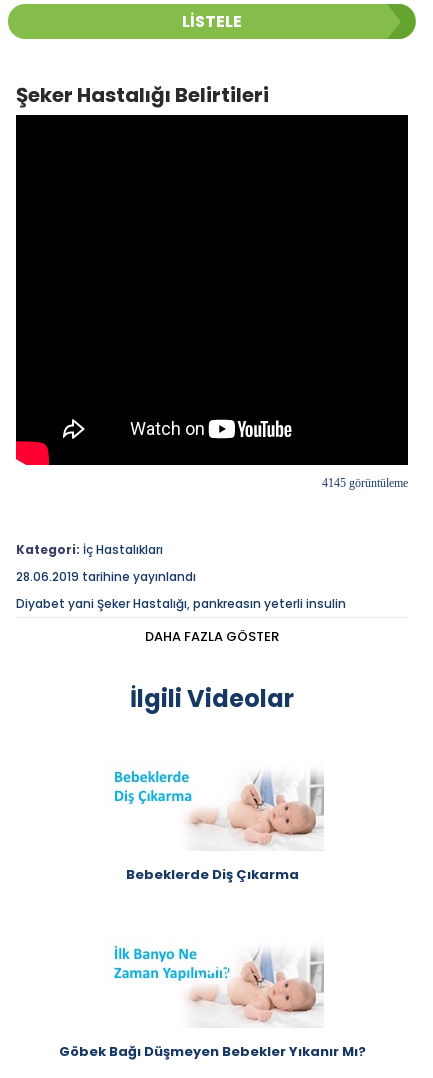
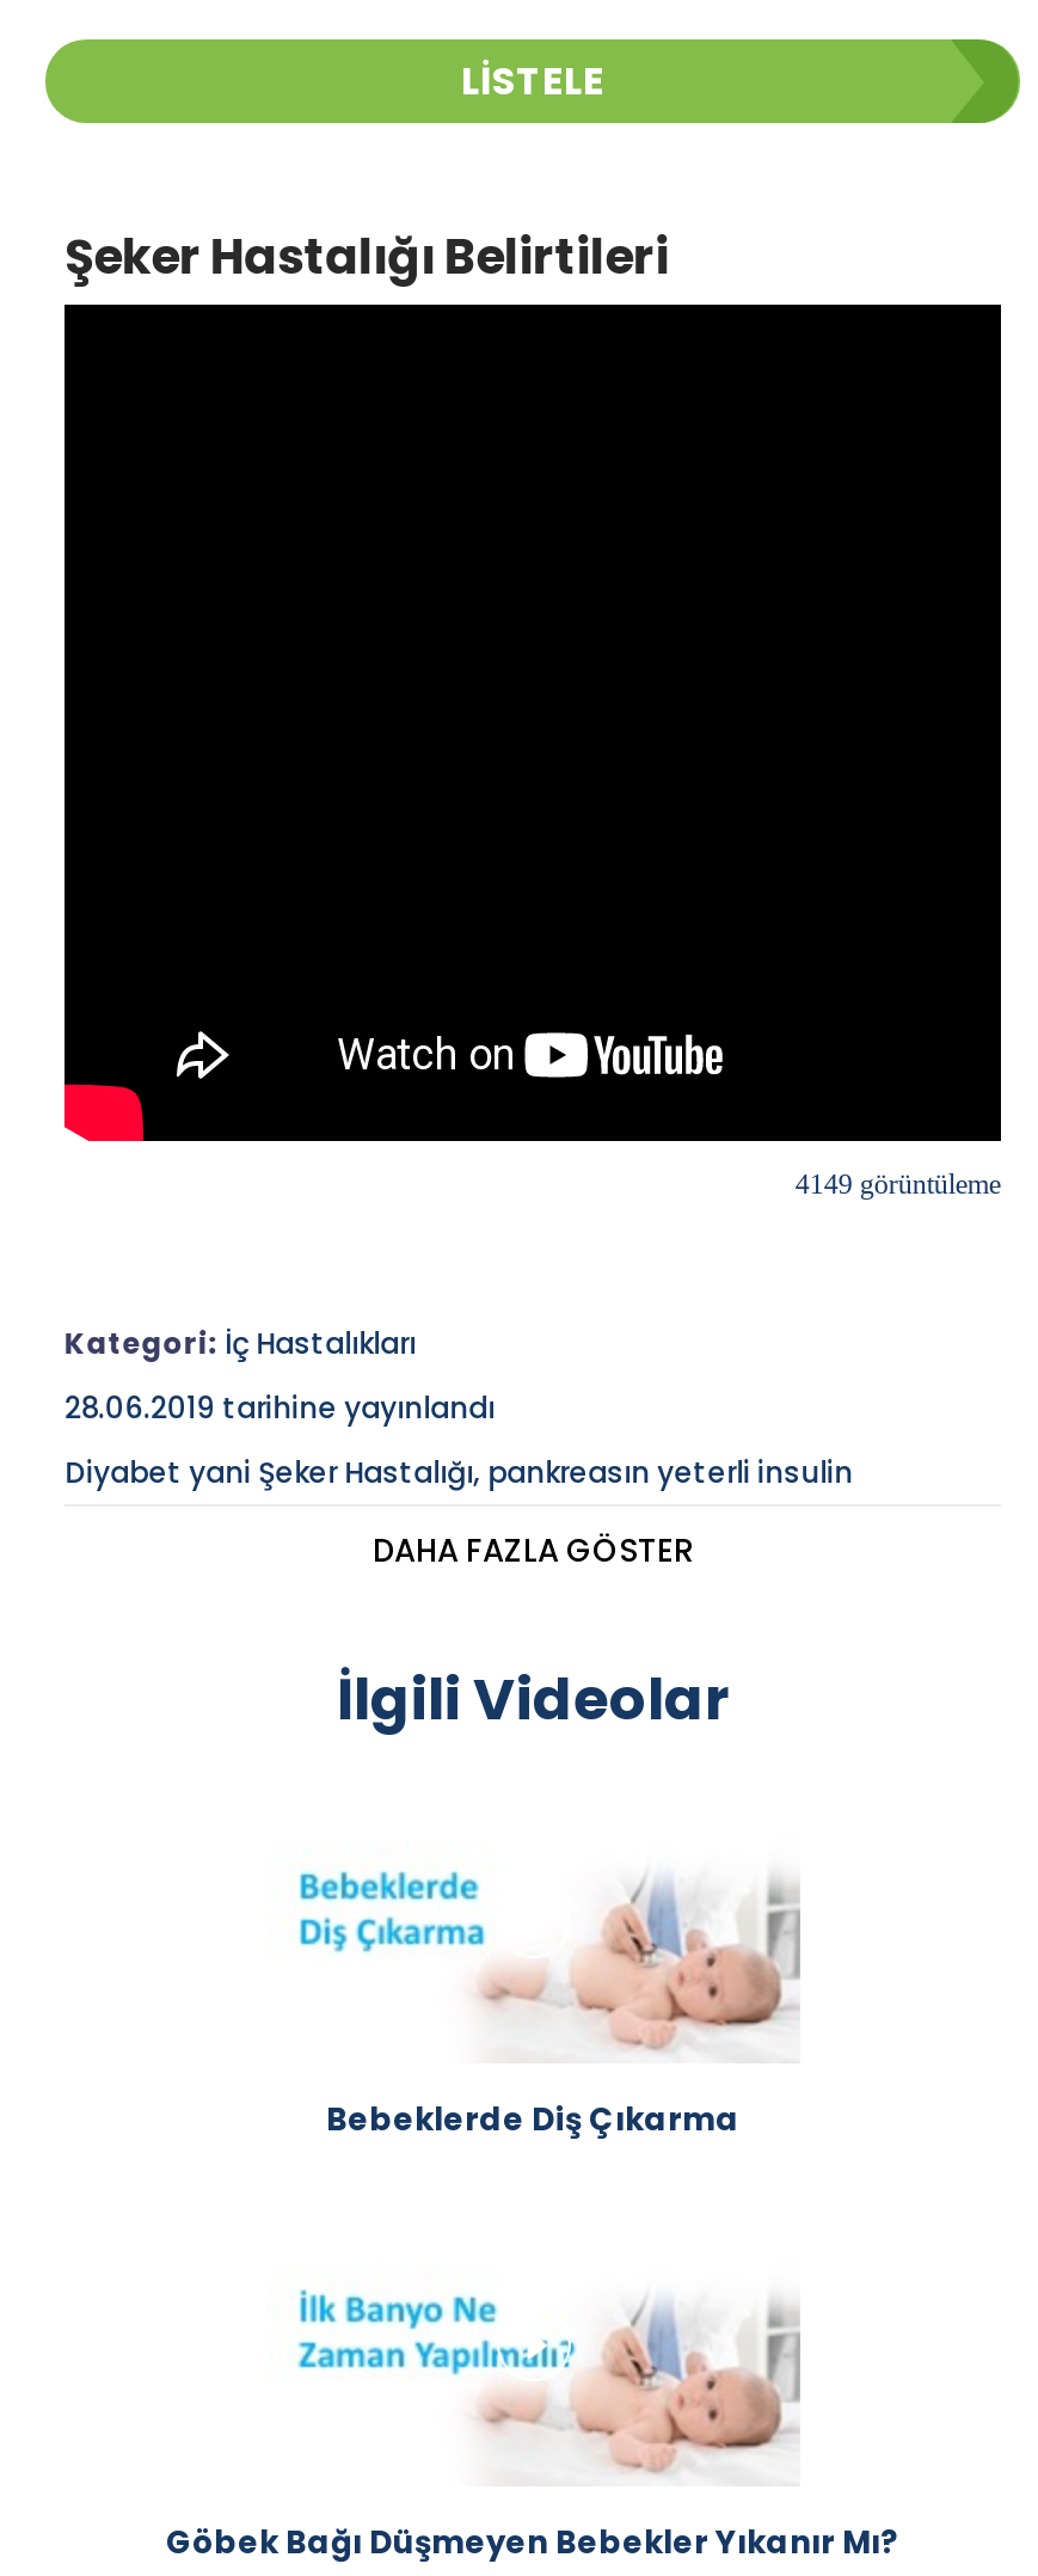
- 4145 görüntüleme
+ 4149 görüntüleme
